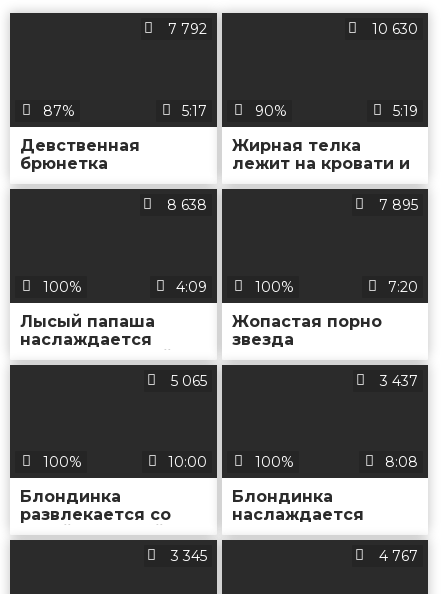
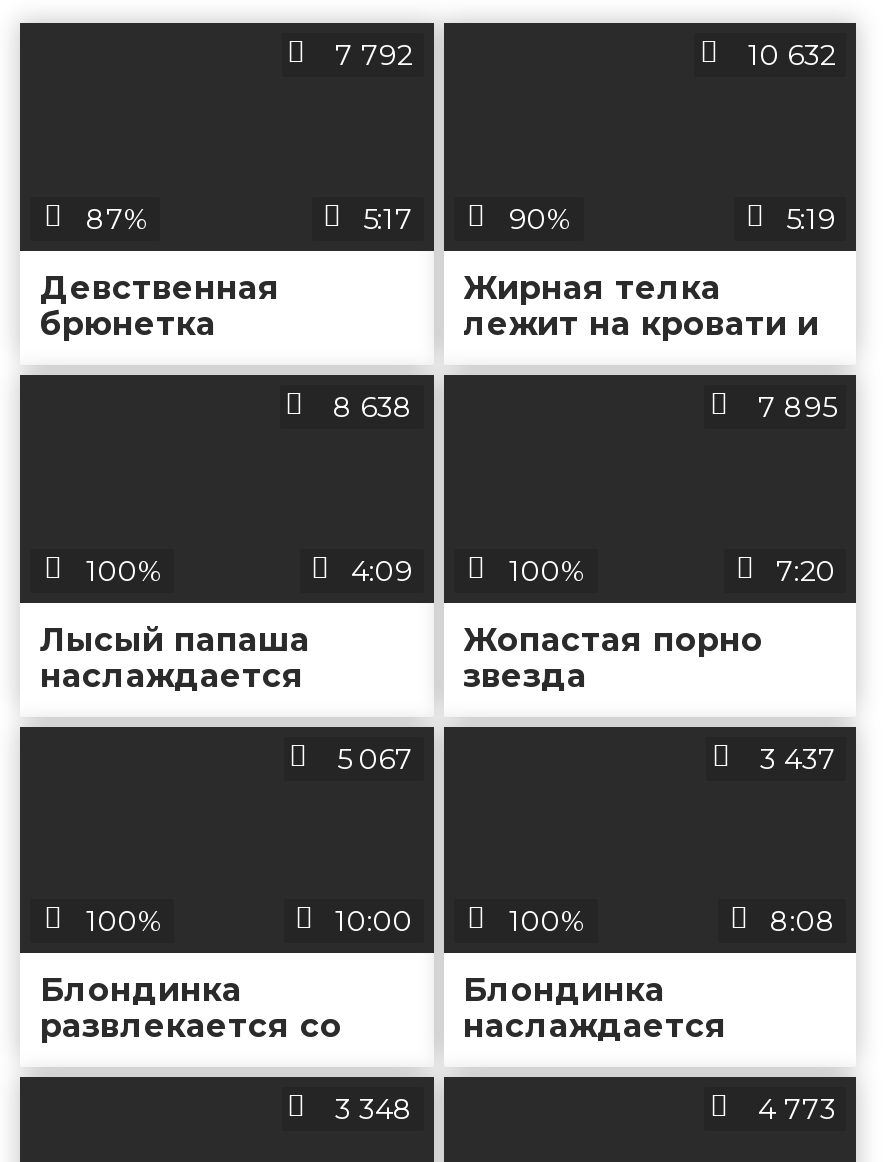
- 10 630
+ 10 632

- 5 065
+ 5 067

- 3 345
+ 3 348

- 4 767
+ 4 773
